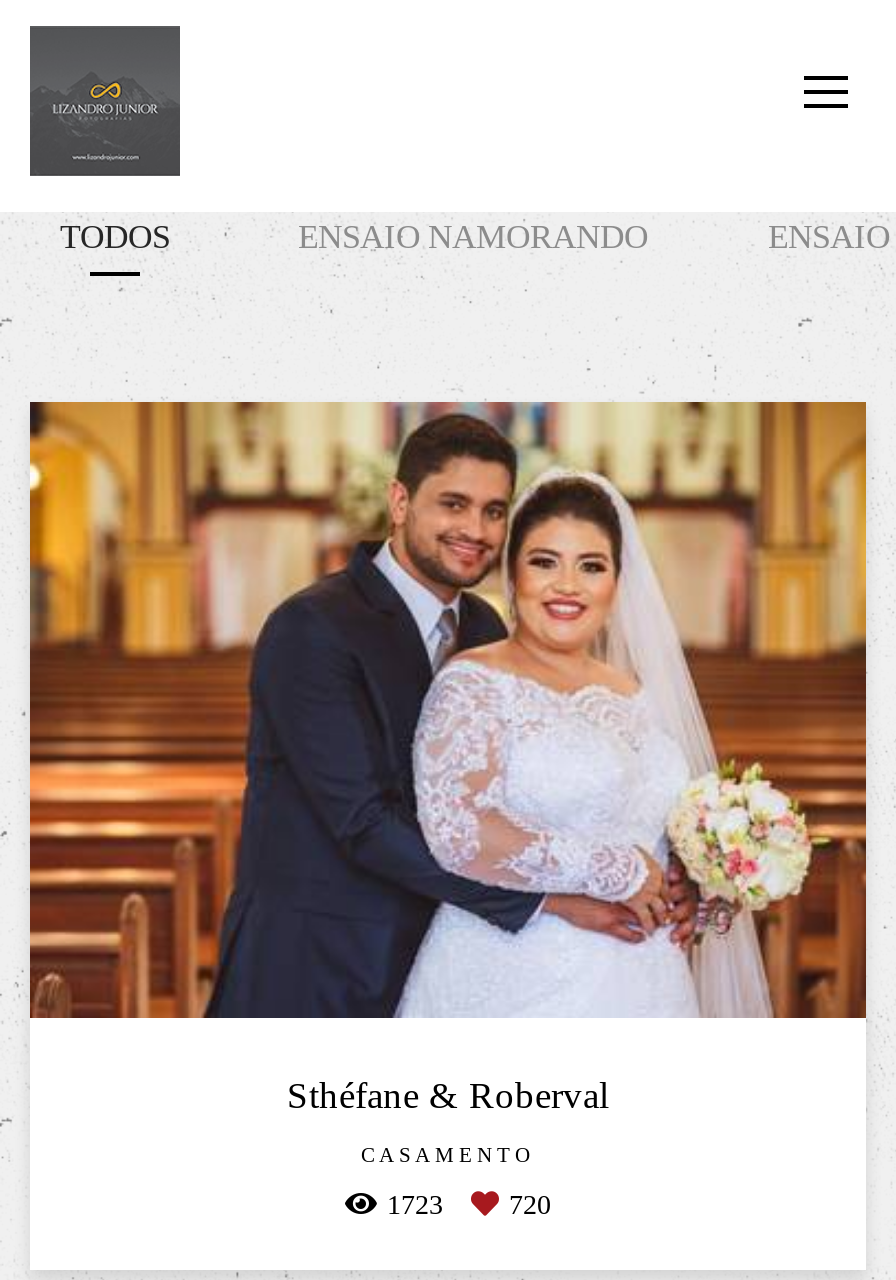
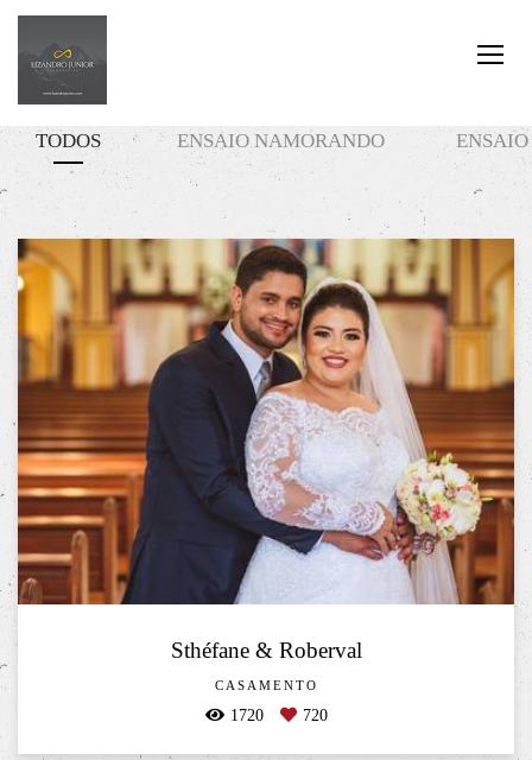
- 1723
+ 1720
